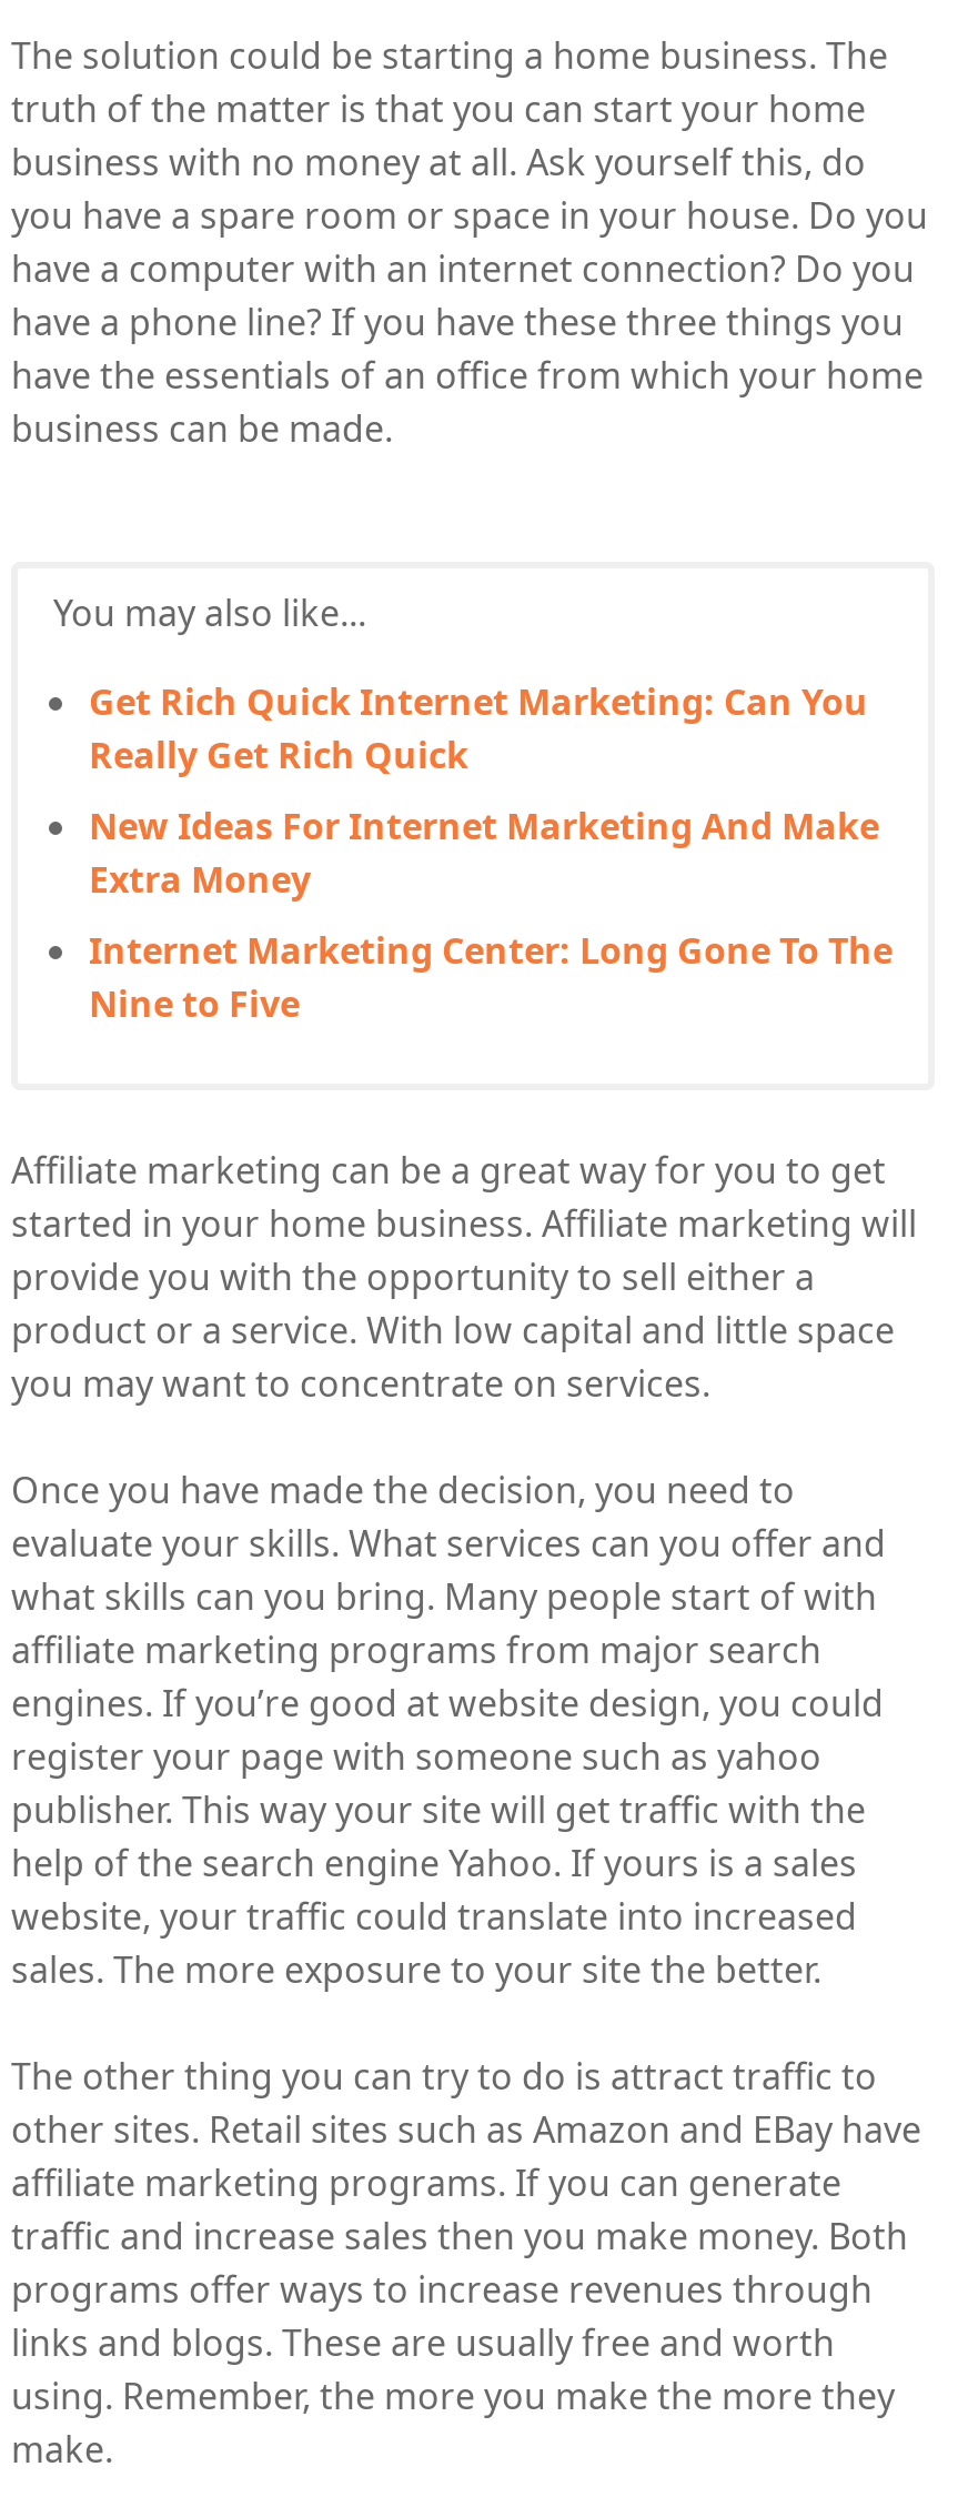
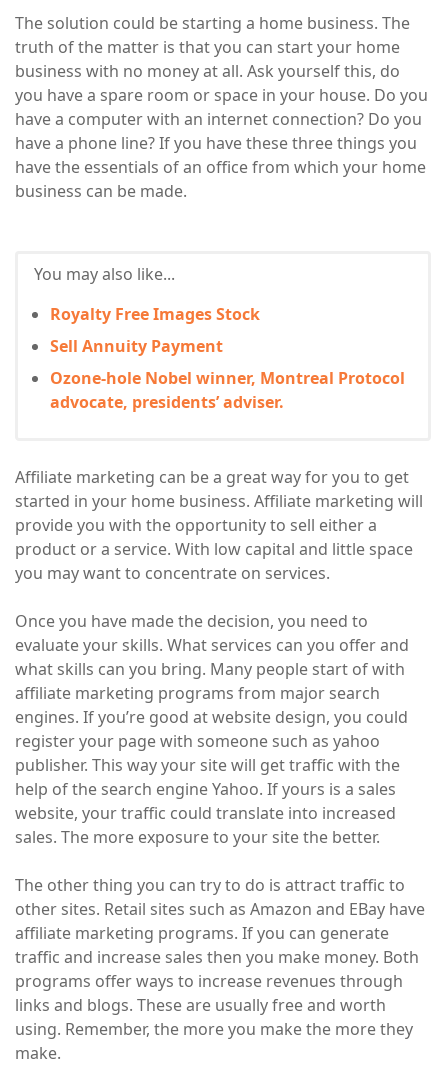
- Get Rich Quick Internet Marketing: Can You
- Really Get Rich Quick
+ Royalty Free Images Stock

- New Ideas For Internet Marketing And Make
- Extra Money
+ Sell Annuity Payment

- Internet Marketing Center: Long Gone To The
- Nine to Five
+ Ozone-hole Nobel winner, Montreal Protocol
+ advocate, presidents’ adviser.
